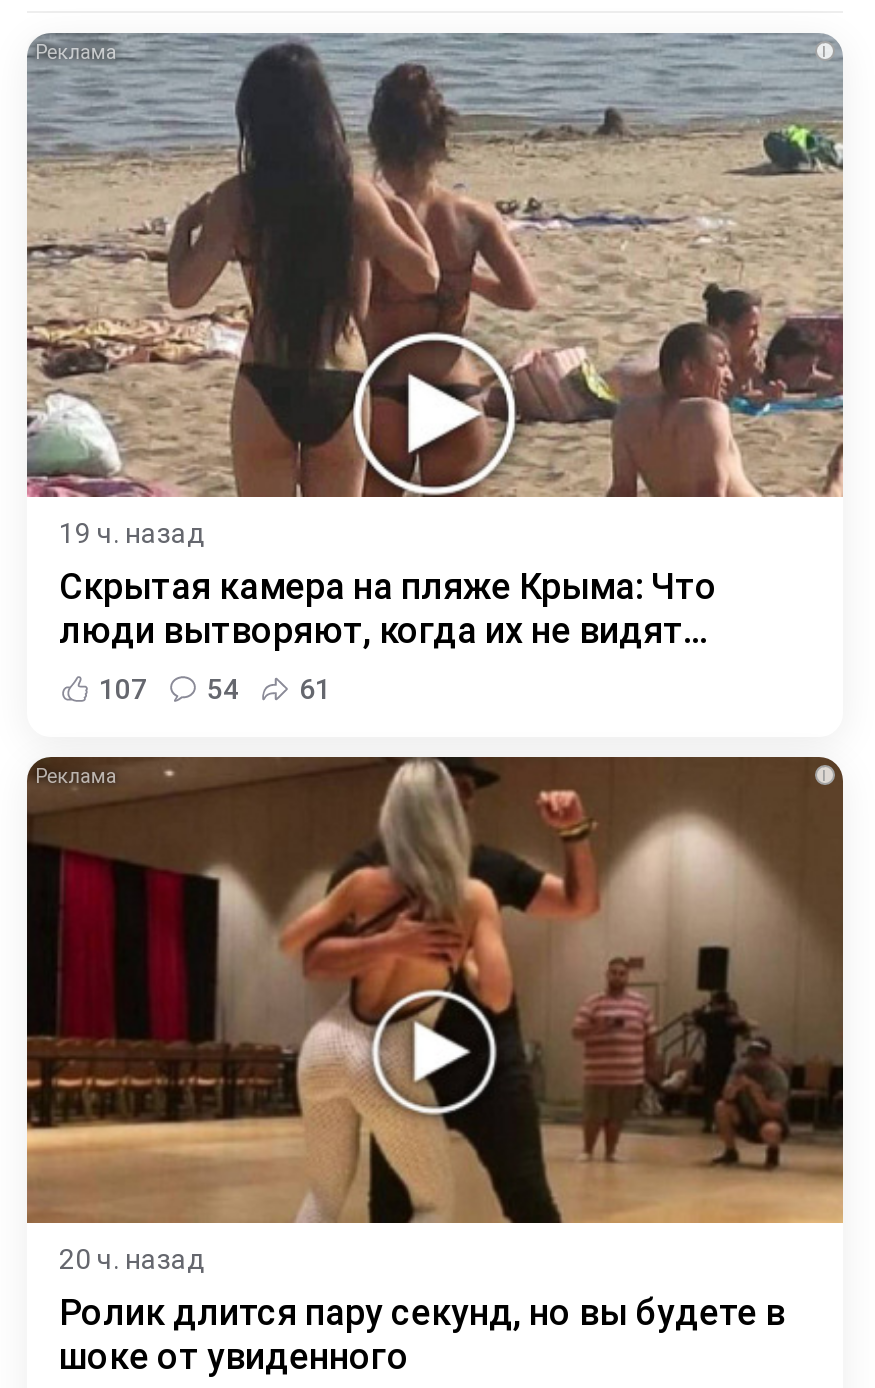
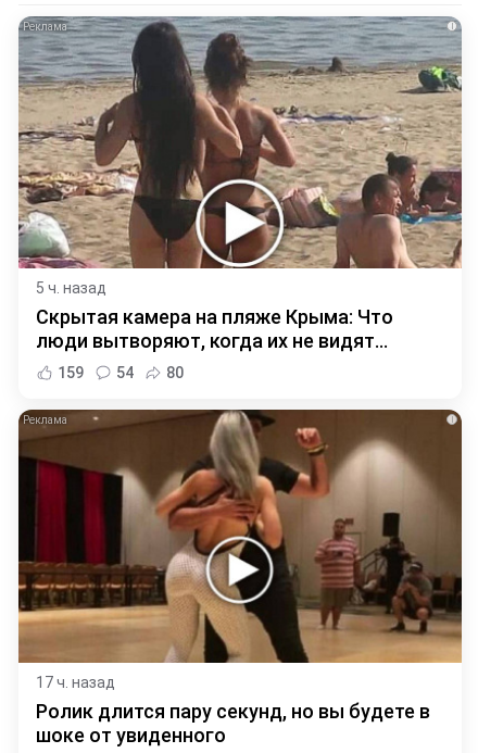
- 19 ч. назад
+ 5 ч. назад

- 107
+ 159

- 61
+ 80

- 20 ч. назад
+ 17 ч. назад
